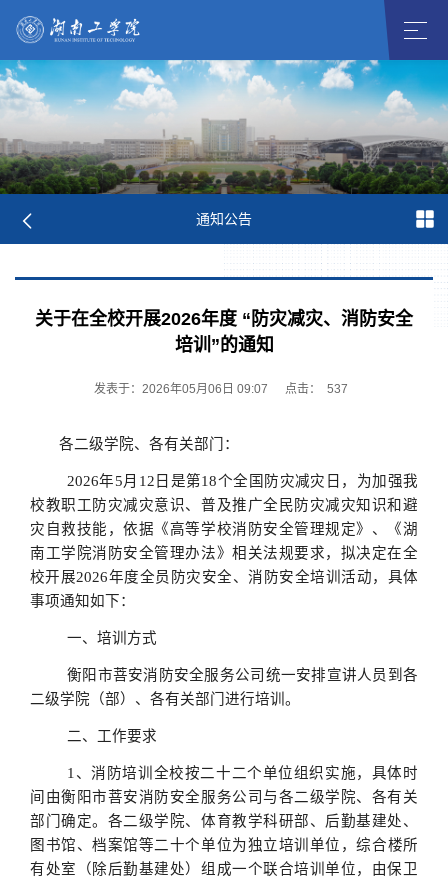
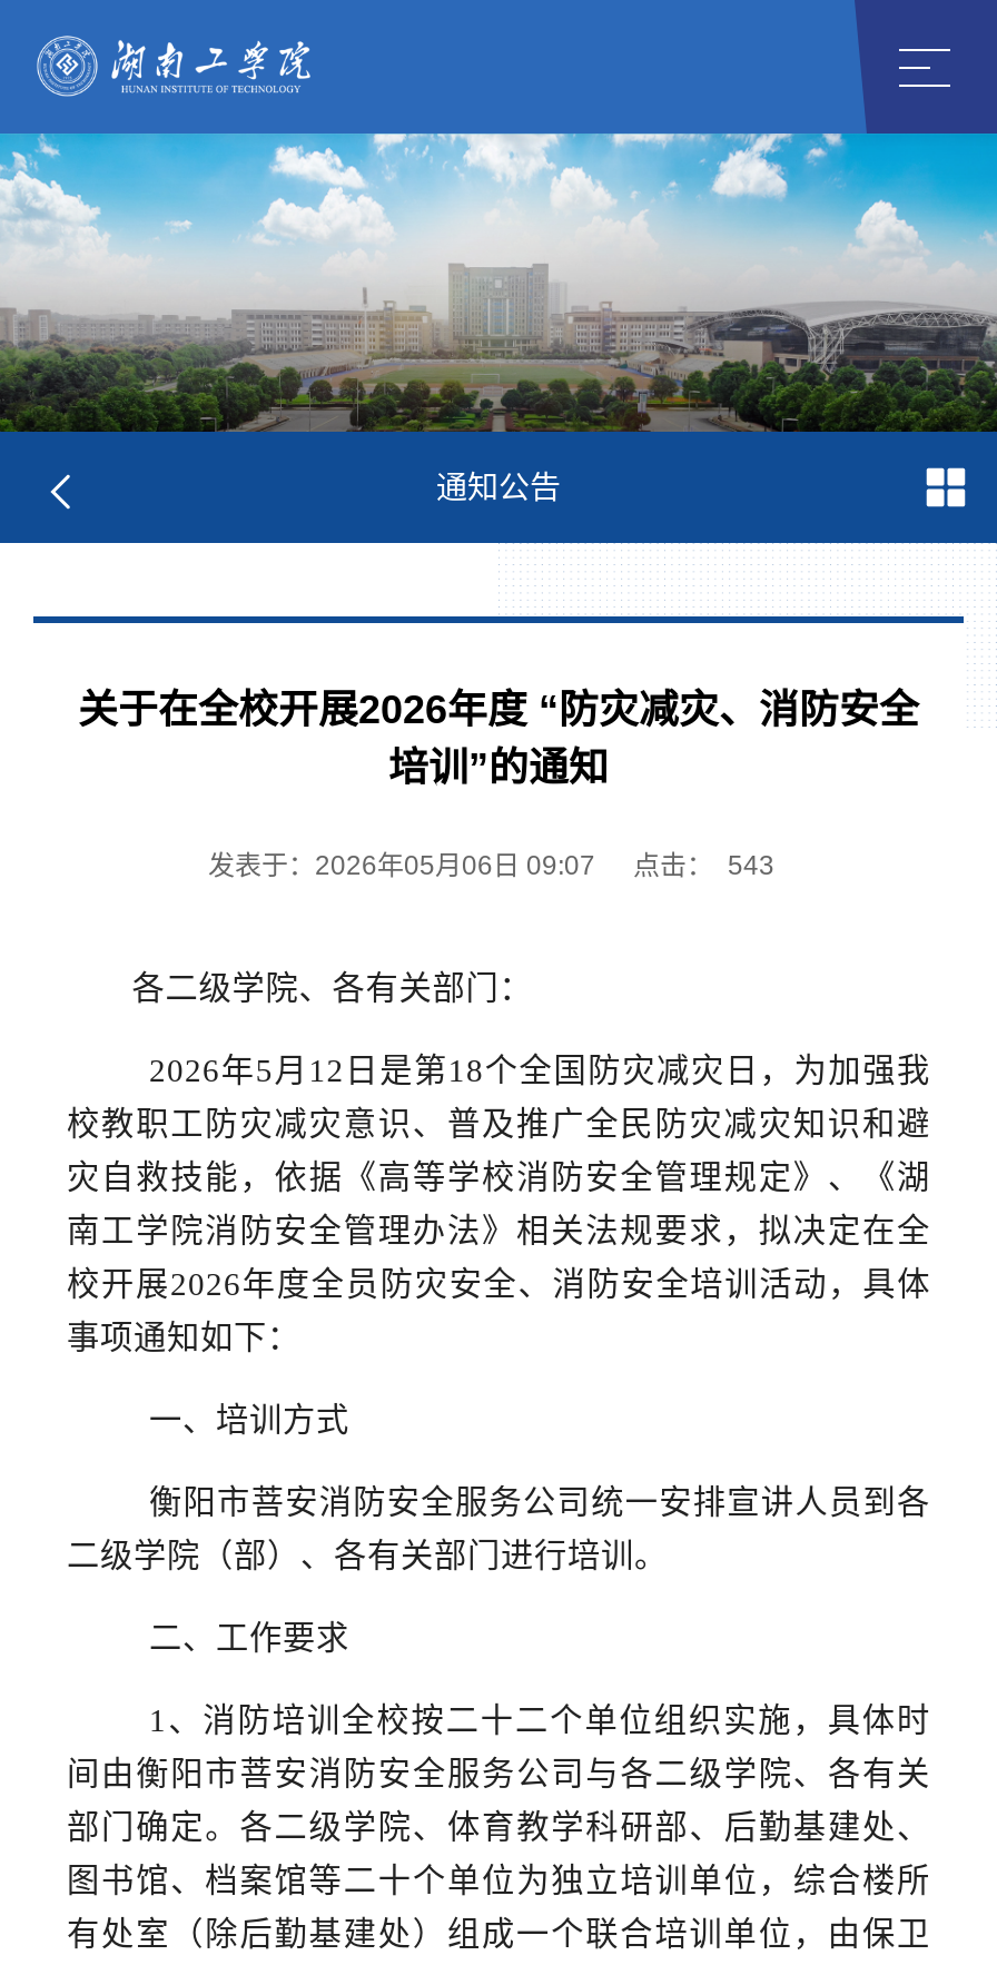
- 发表于：2026年05月06日 09:07 点击： 537
+ 发表于：2026年05月06日 09:07 点击： 543
